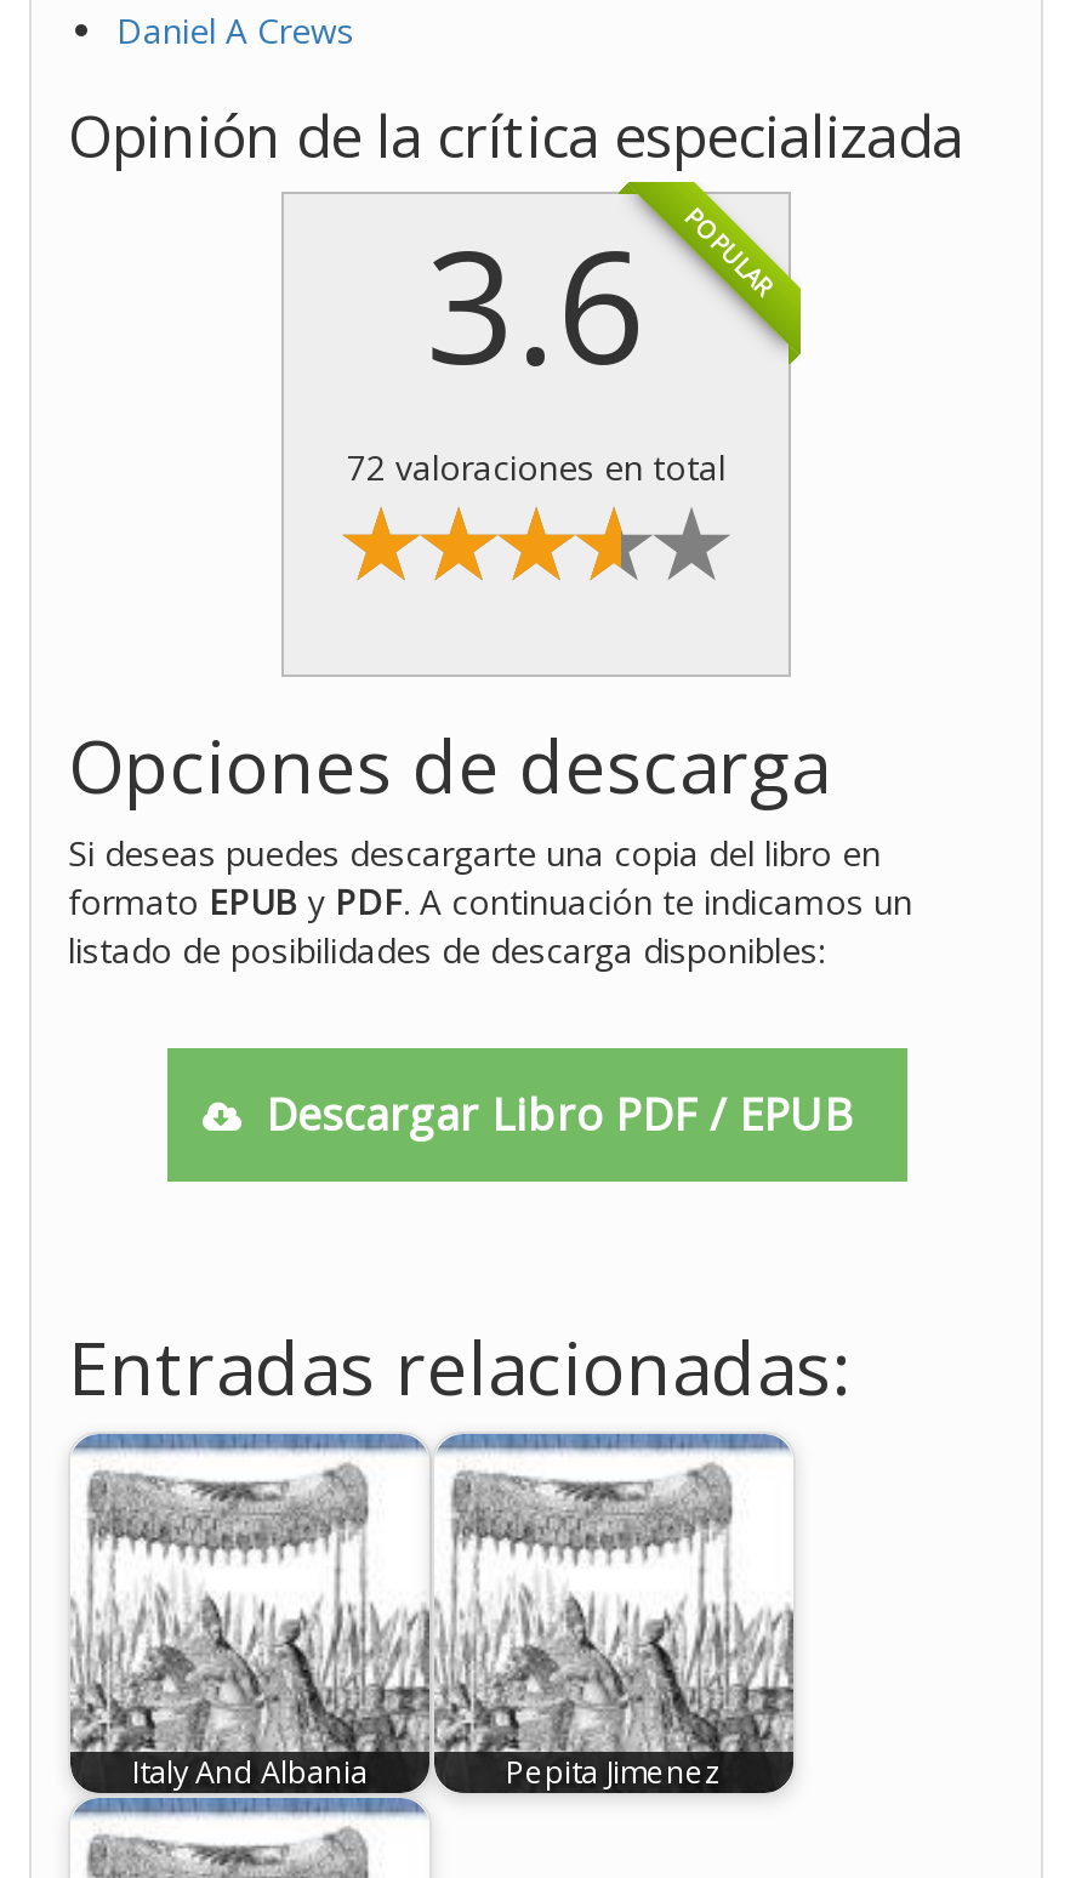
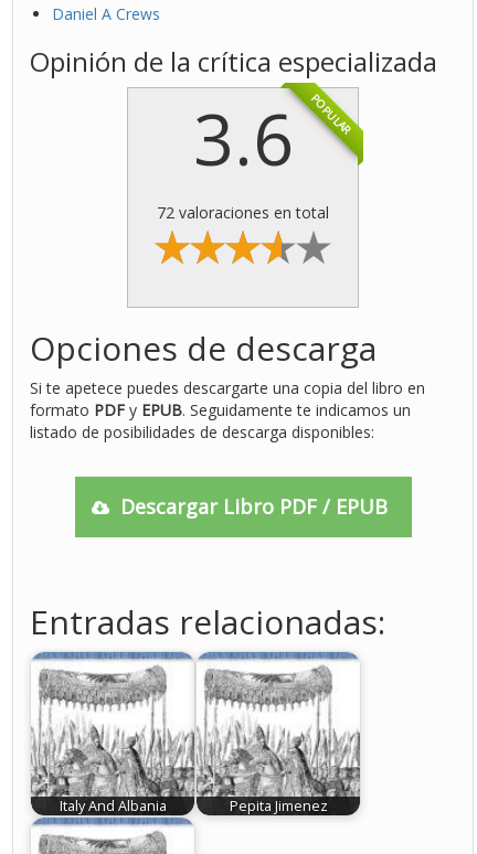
- Si deseas puedes descargarte una copia del libro en
- formato EPUB y PDF. A continuación te indicamos un
+ Si te apetece puedes descargarte una copia del libro en
+ formato PDF y EPUB. Seguidamente te indicamos un
